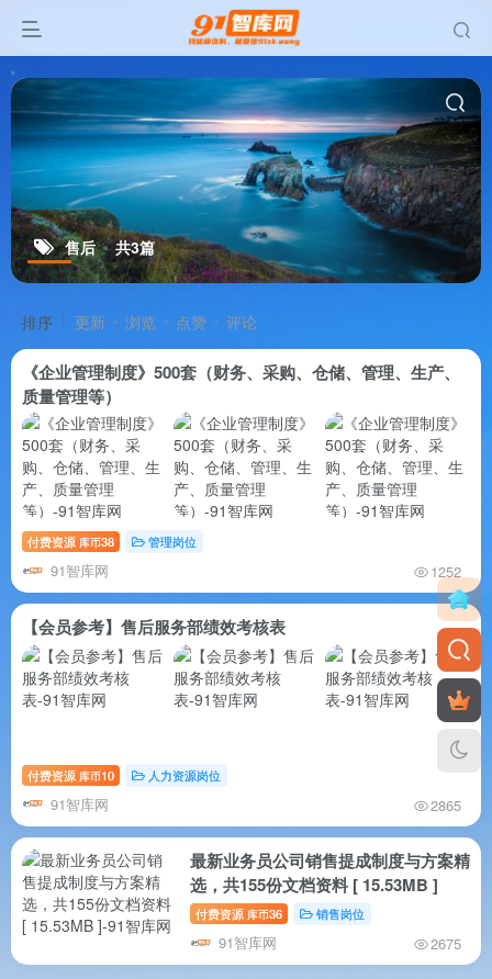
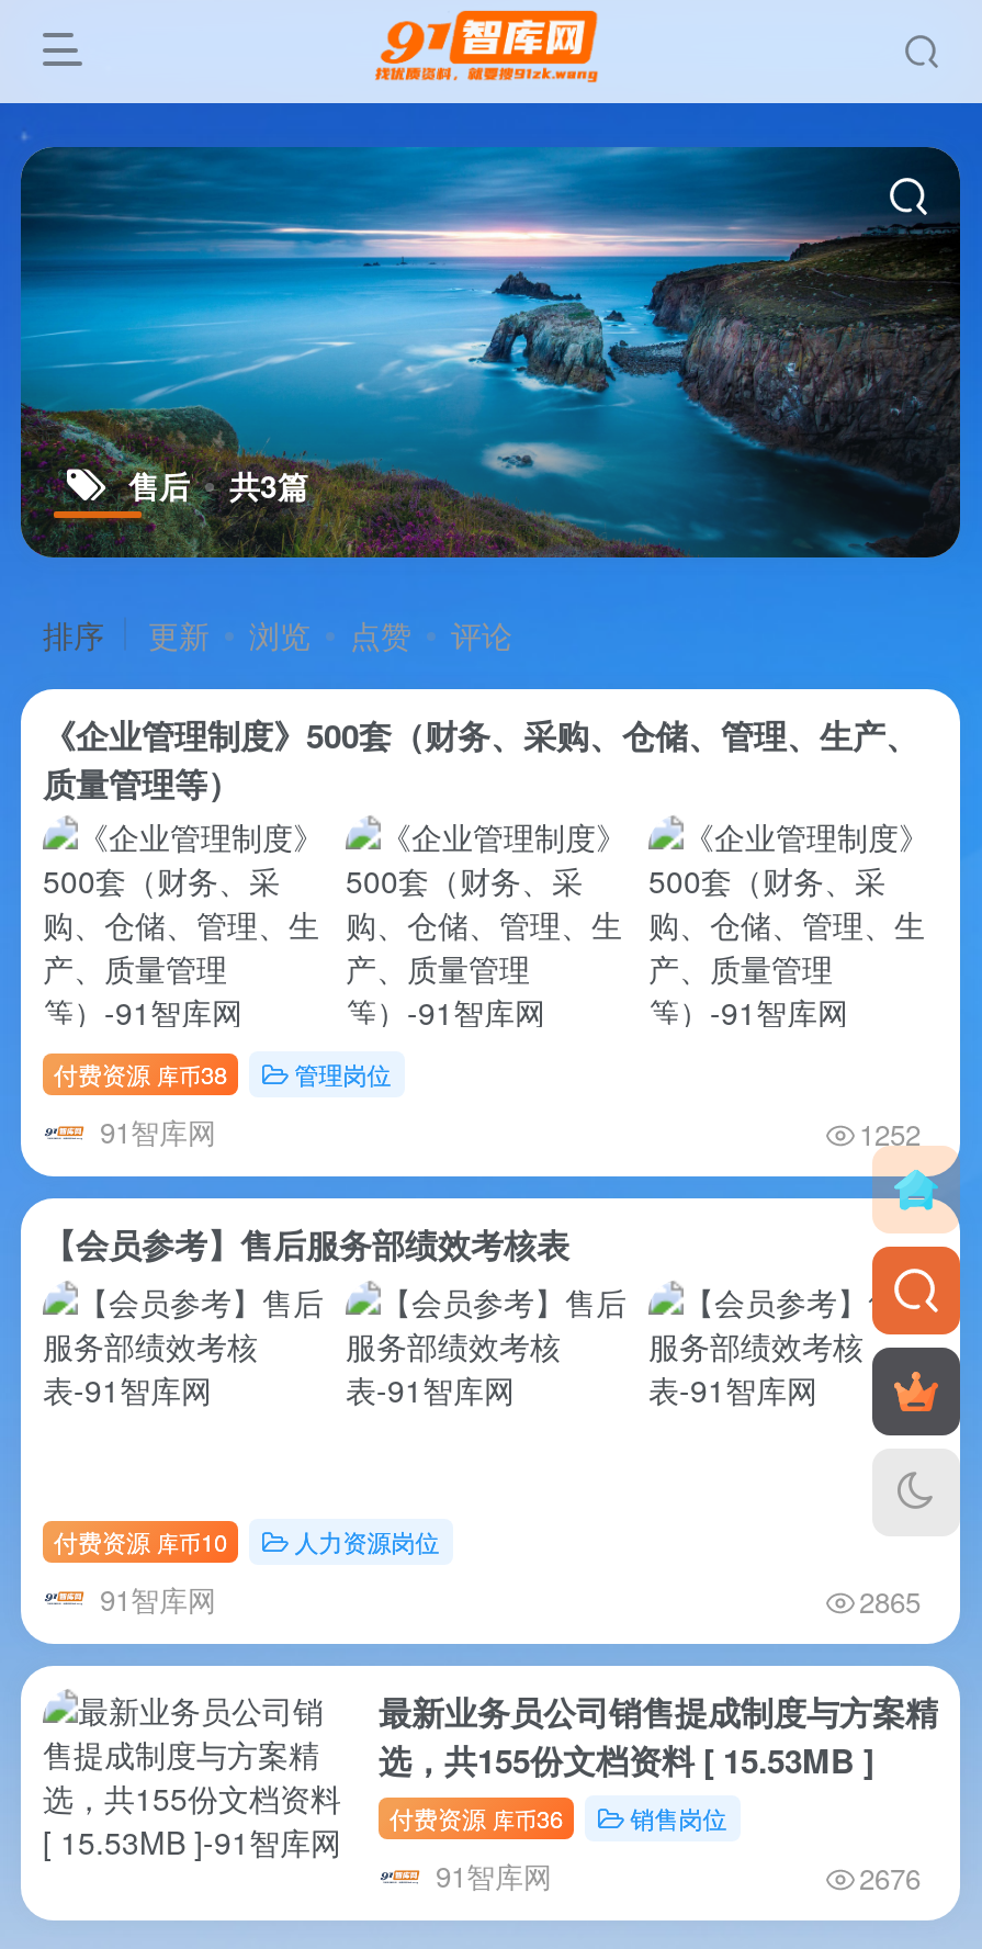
- 2675
+ 2676
